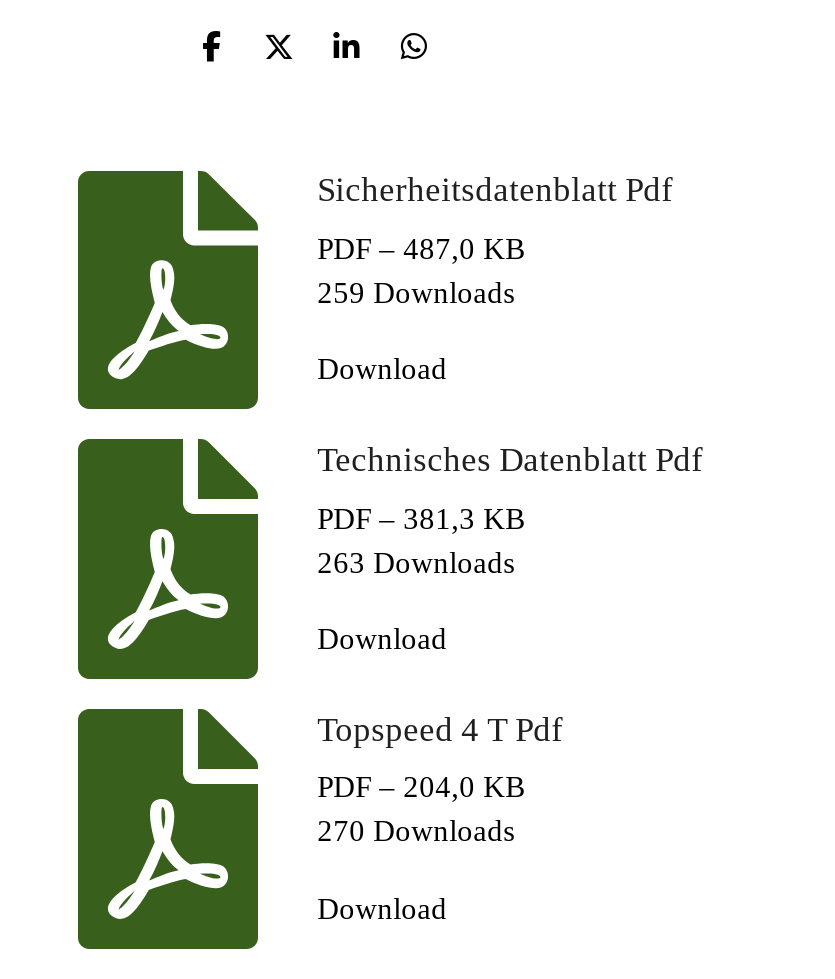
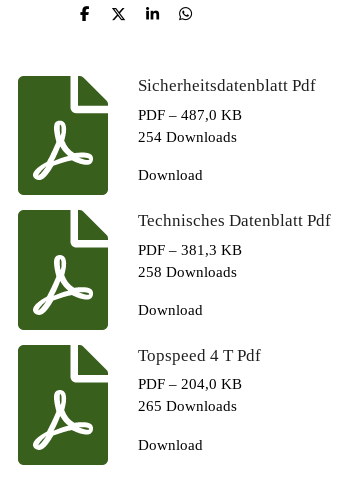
- 259 Downloads
+ 254 Downloads

- 263 Downloads
+ 258 Downloads

- 270 Downloads
+ 265 Downloads
